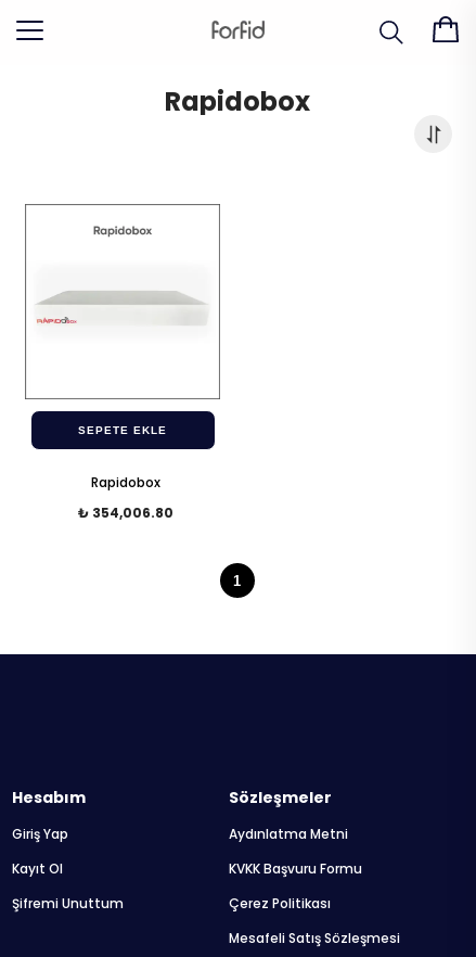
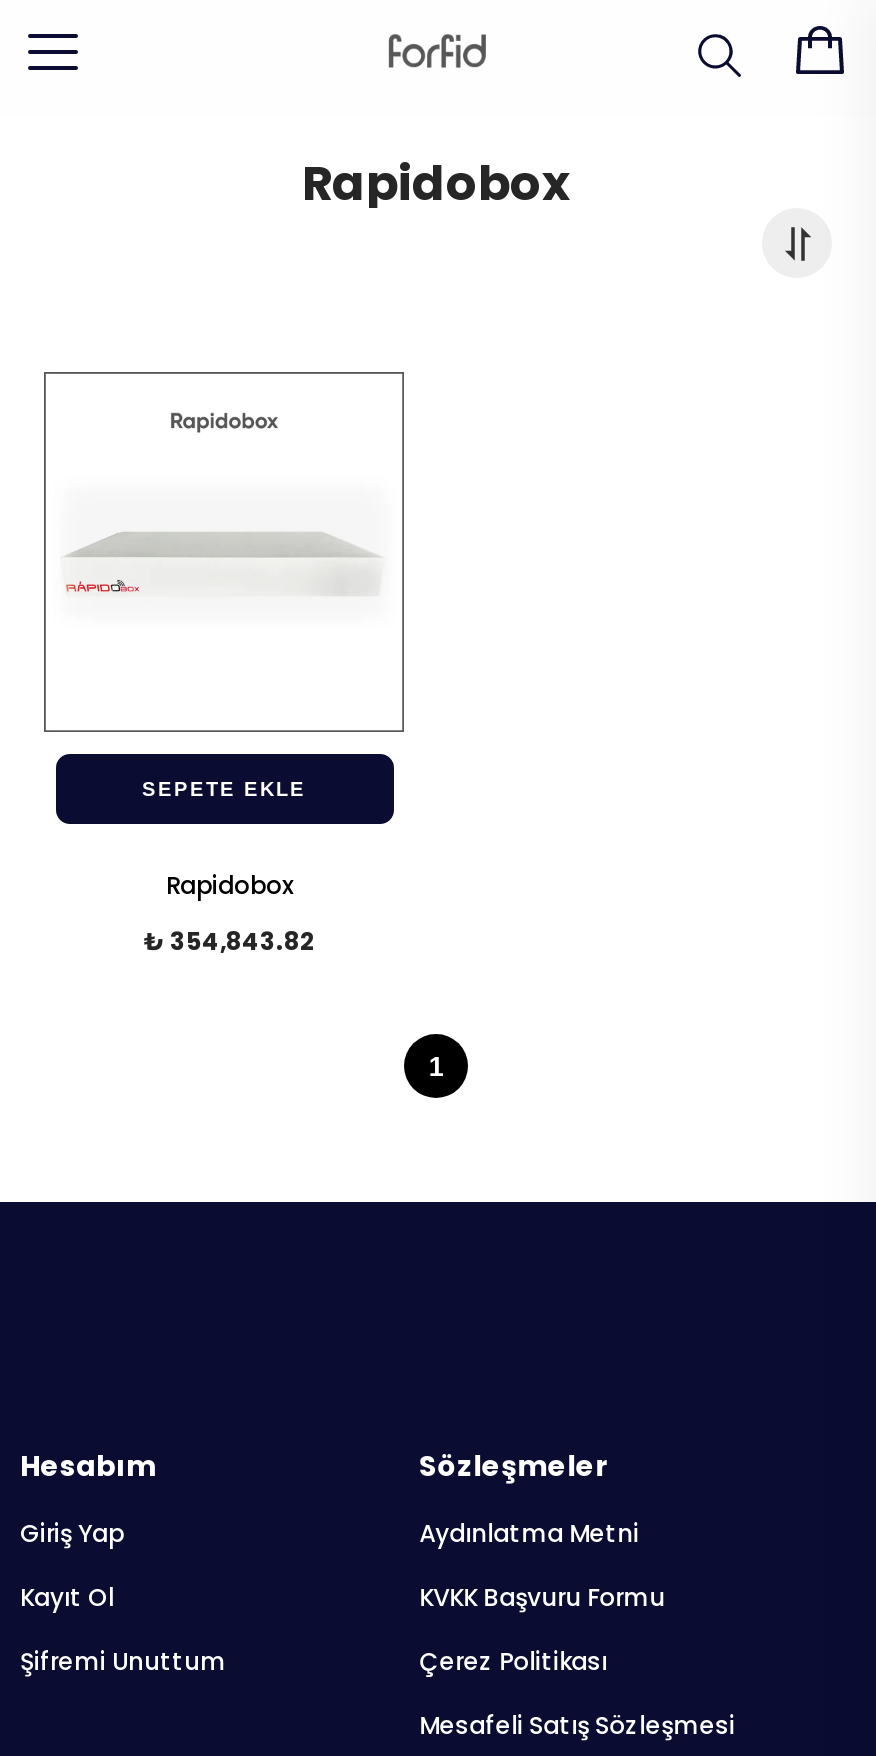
- ₺ 354,006.80
+ ₺ 354,843.82
